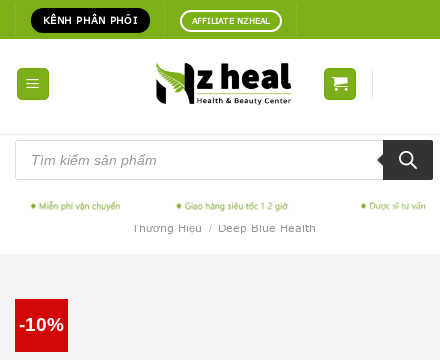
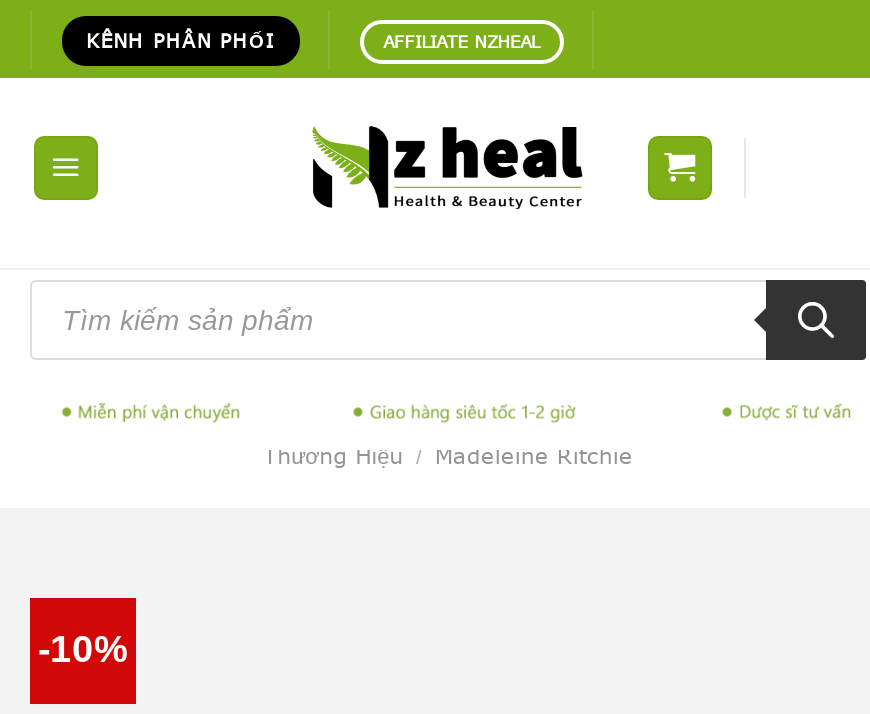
- Thương Hiệu / Deep Blue Health
+ Thương Hiệu / Madeleine Ritchie
